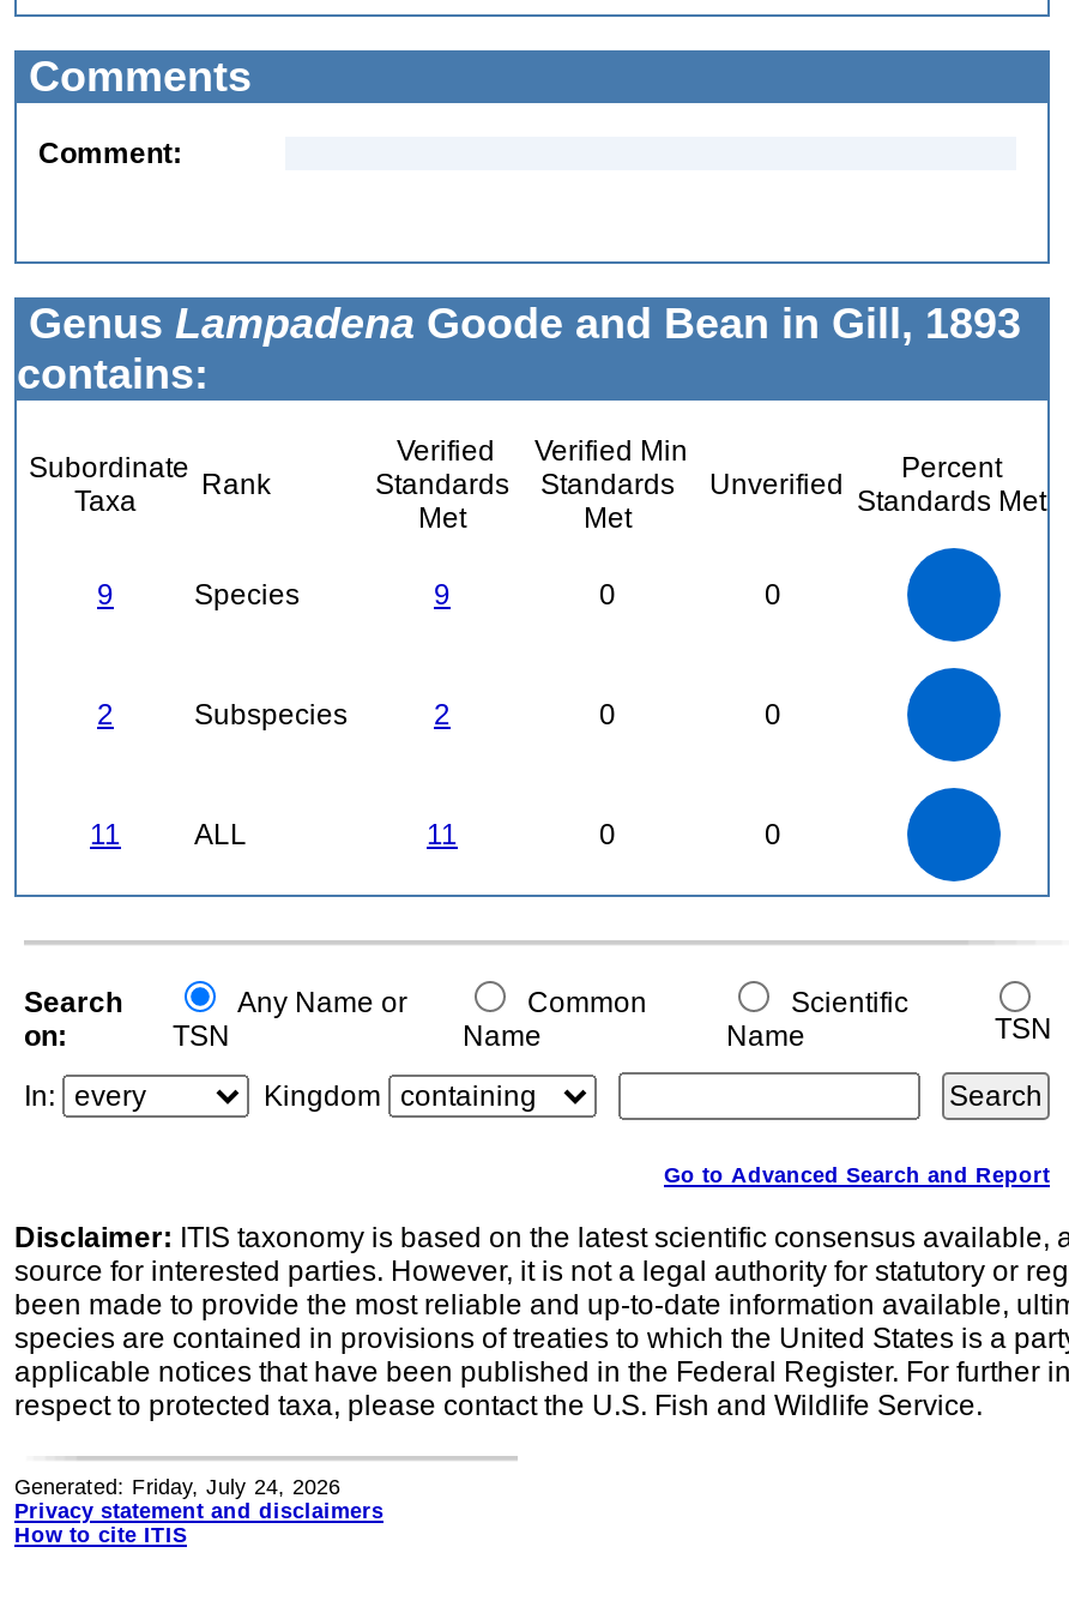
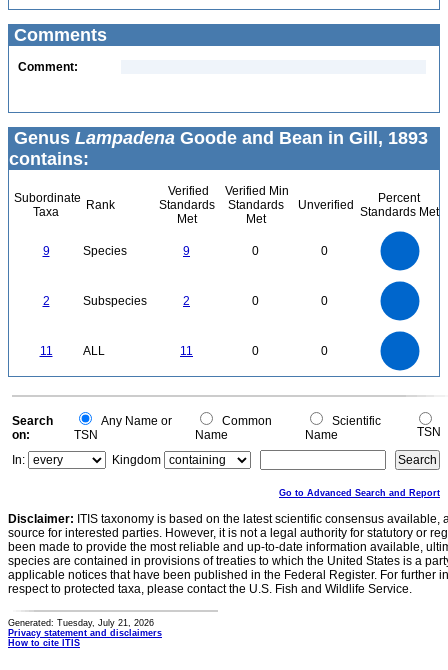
- Generated: Friday, July 24, 2026
+ Generated: Tuesday, July 21, 2026
